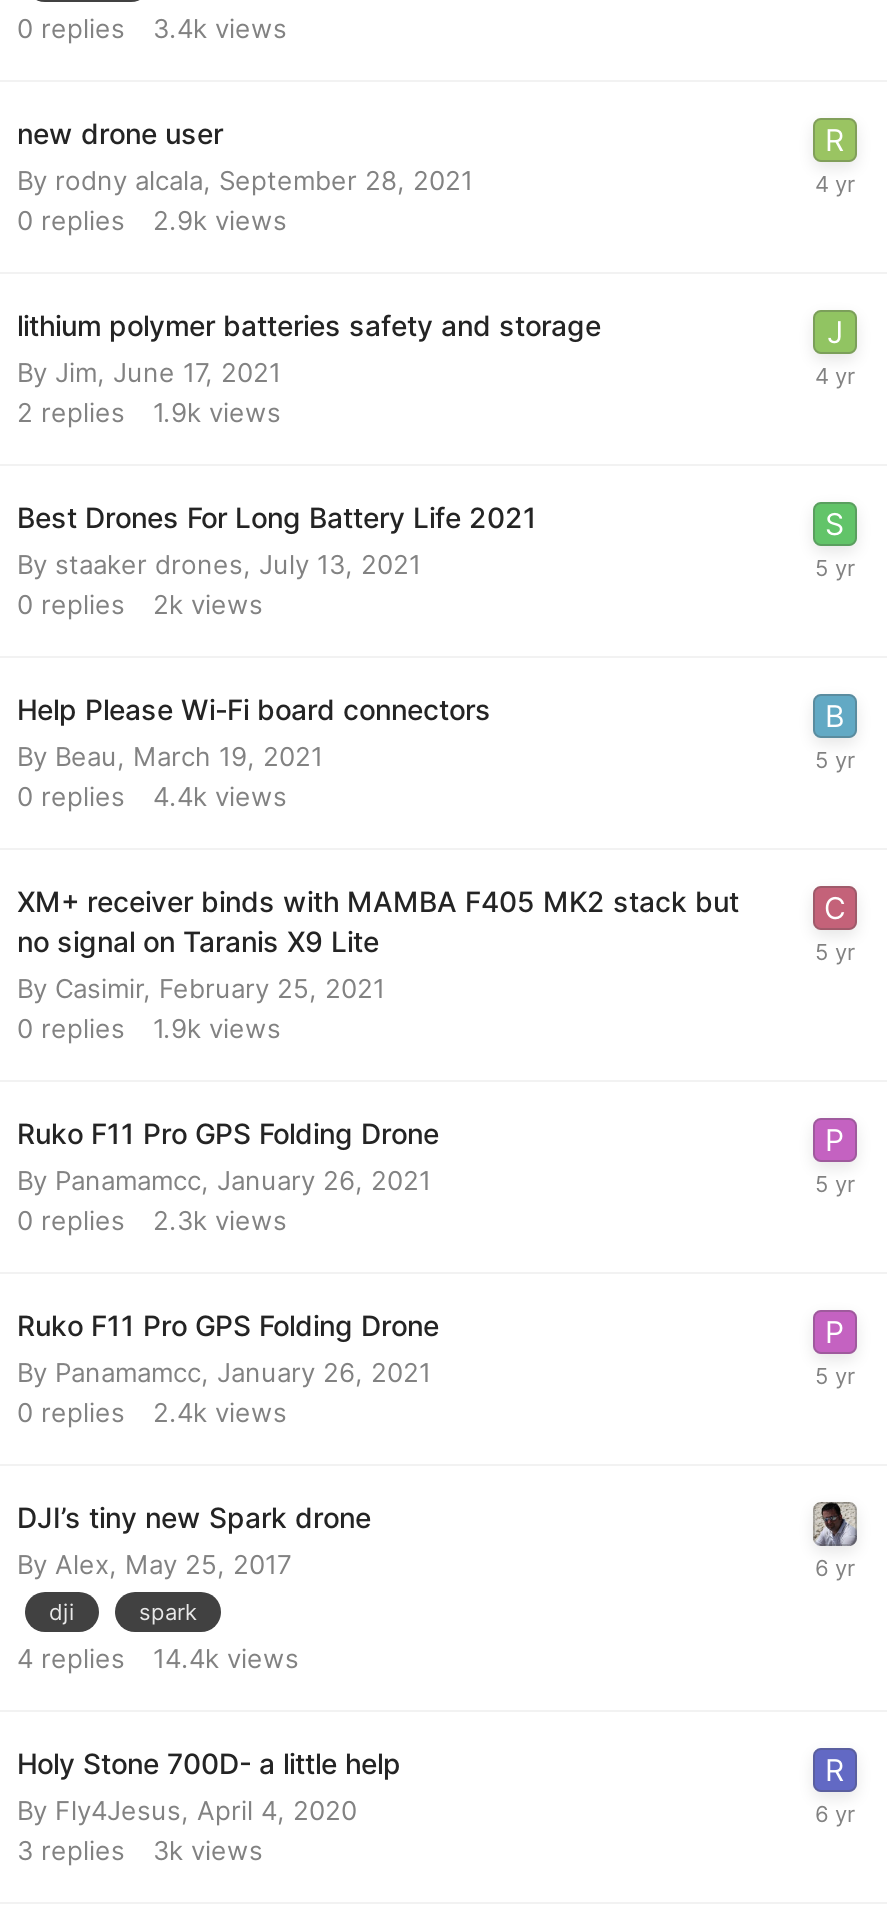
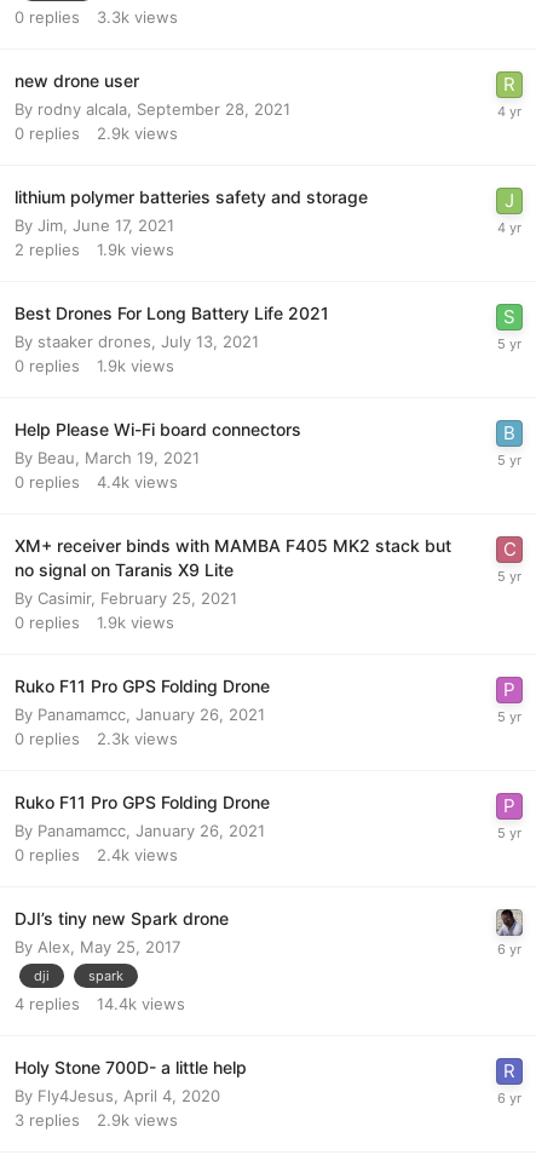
- 0 replies 3.4k views
+ 0 replies 3.3k views

- 0 replies 2k views
+ 0 replies 1.9k views

- 3 replies 3k views
+ 3 replies 2.9k views
